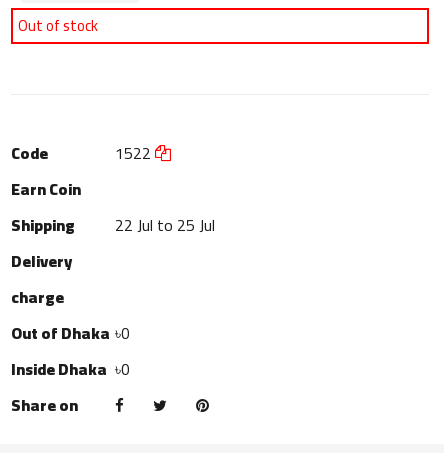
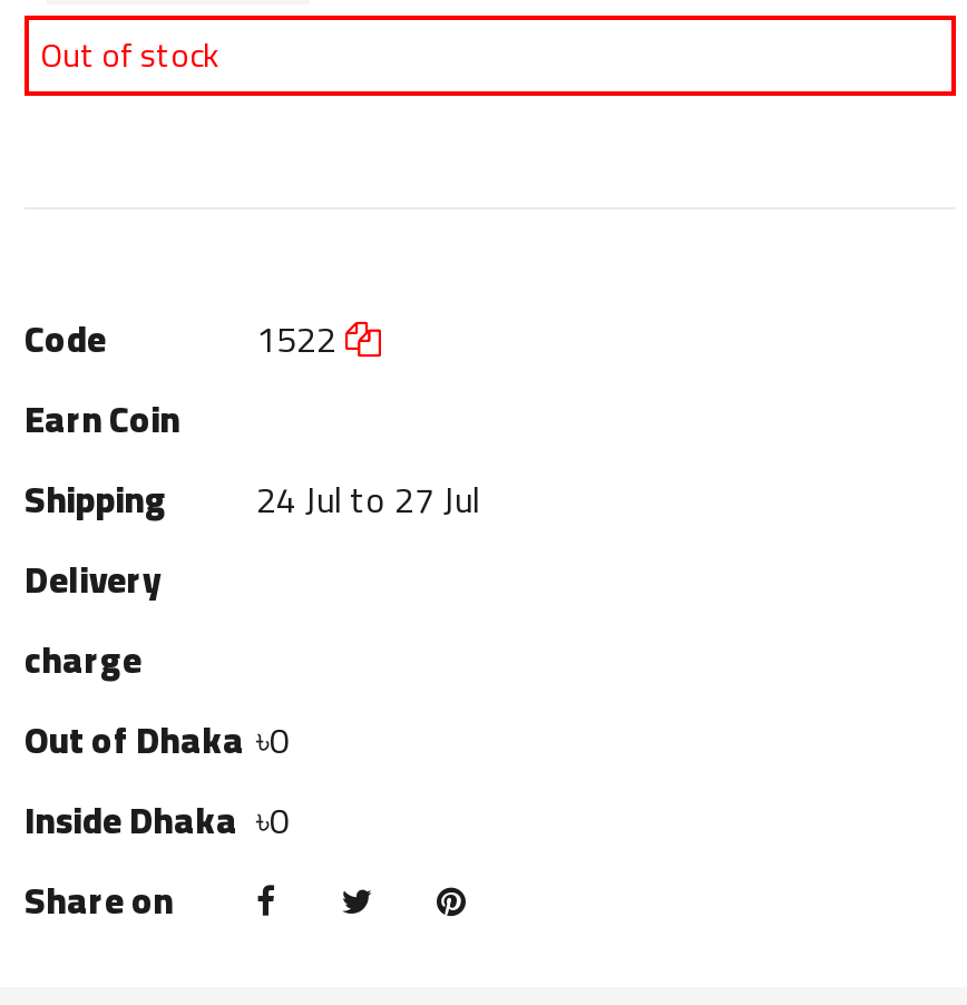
- Shipping 22 Jul to 25 Jul
+ Shipping 24 Jul to 27 Jul
